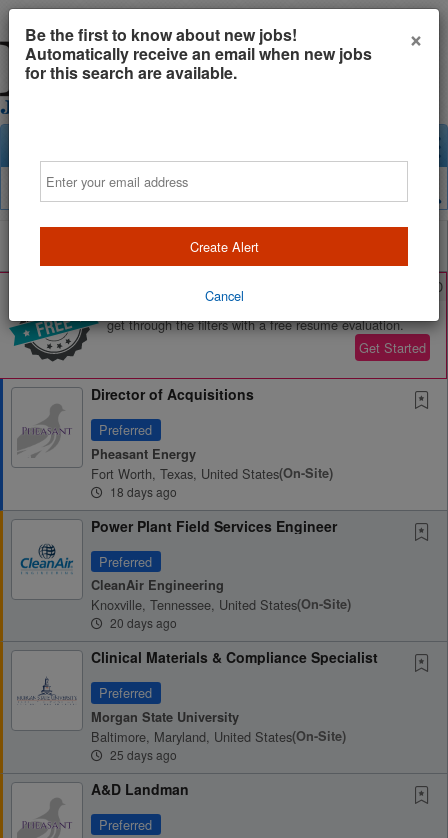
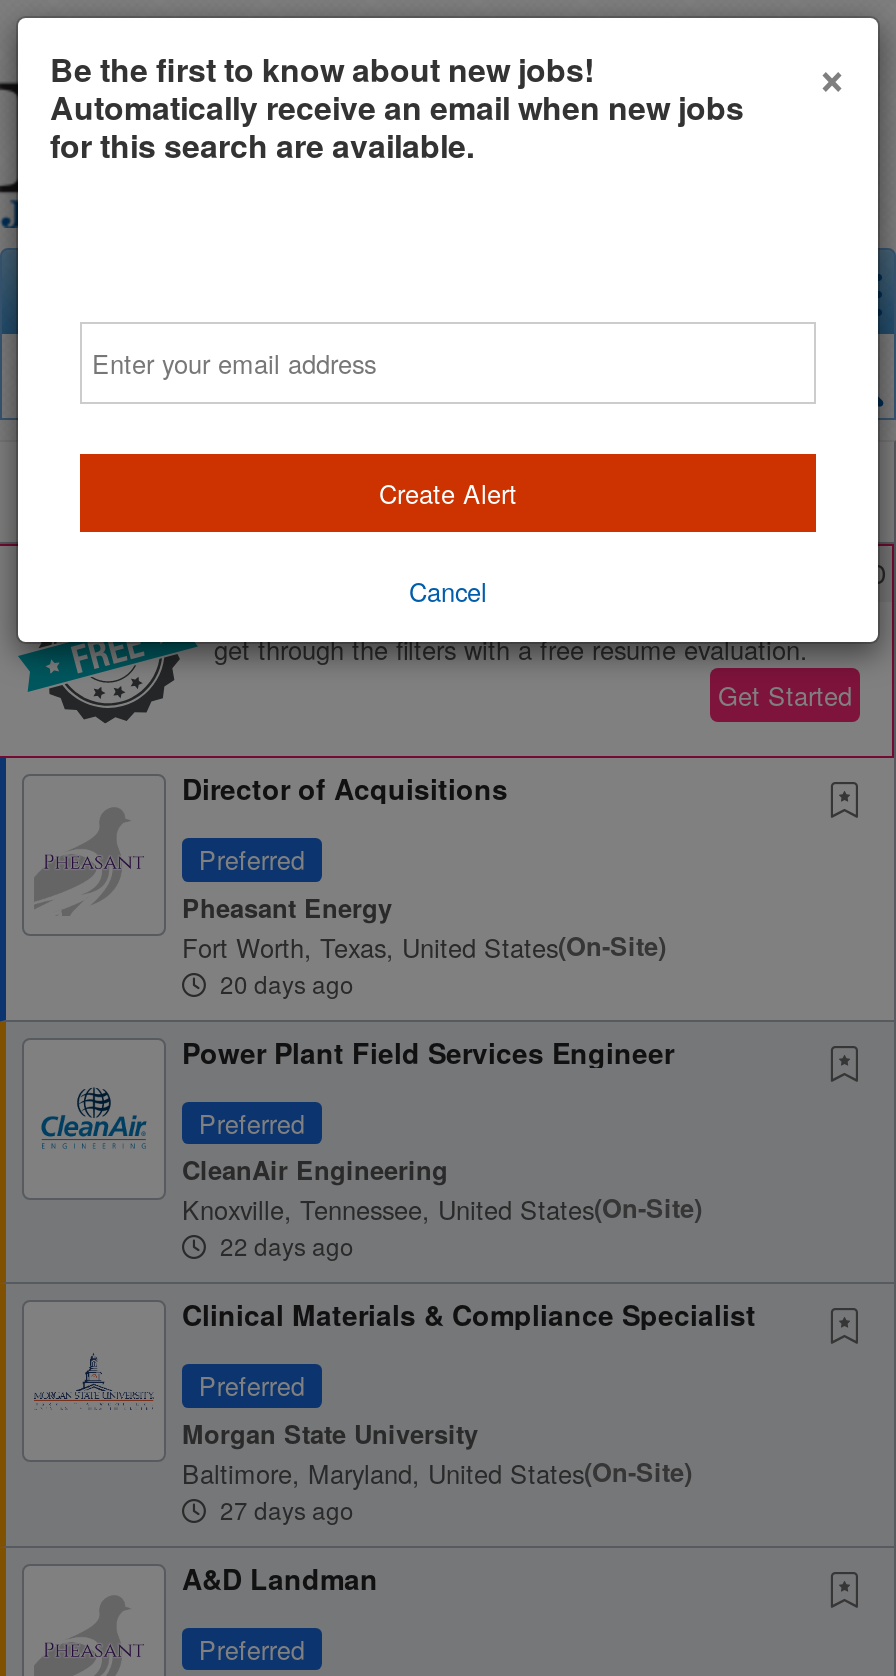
- 18 days ago
+ 20 days ago

- 20 days ago
+ 22 days ago

- 25 days ago
+ 27 days ago
